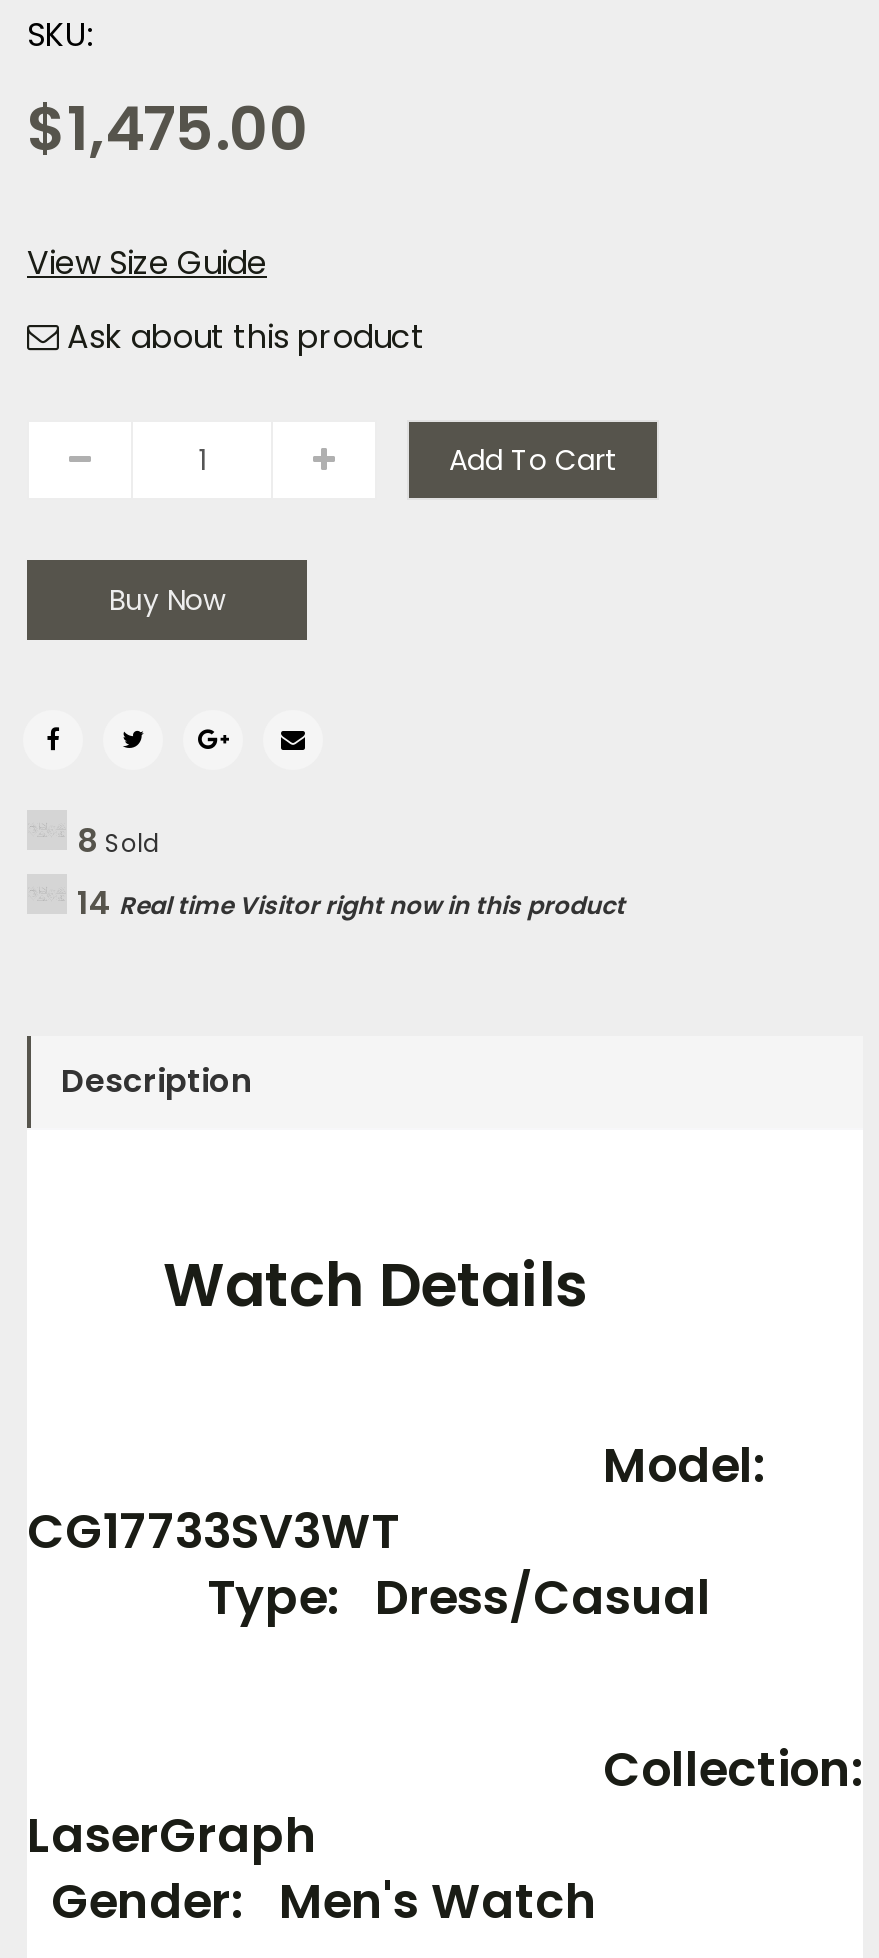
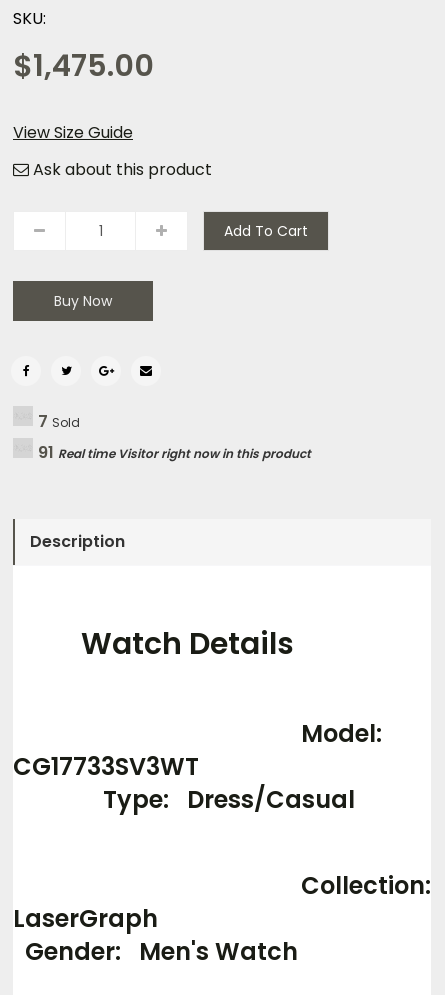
- 8 Sold
+ 7 Sold

- 14 Real time Visitor right now in this product
+ 91 Real time Visitor right now in this product
